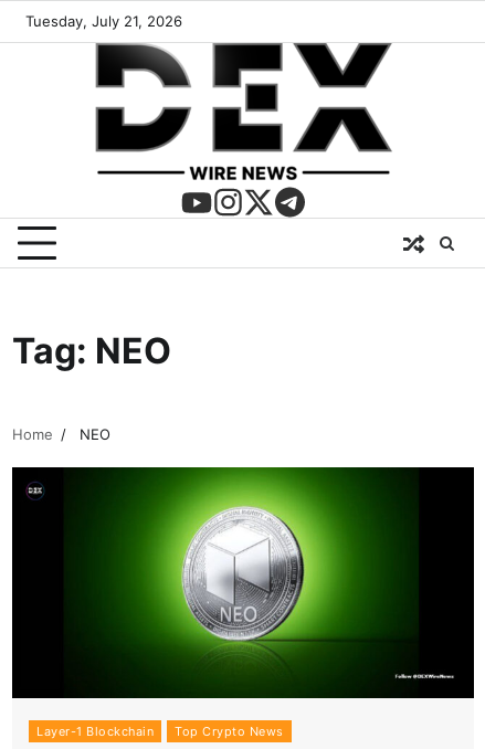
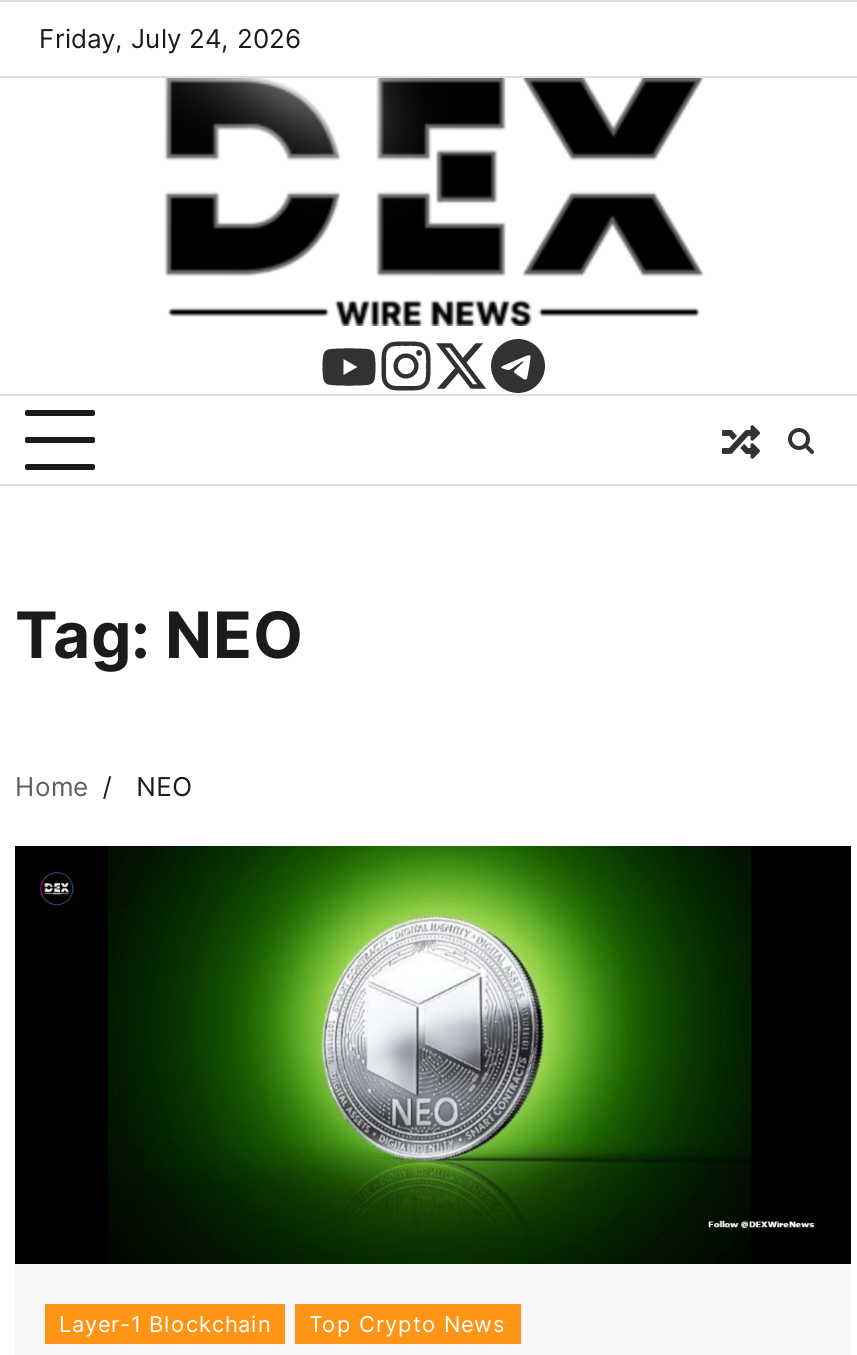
- Tuesday, July 21, 2026
+ Friday, July 24, 2026
